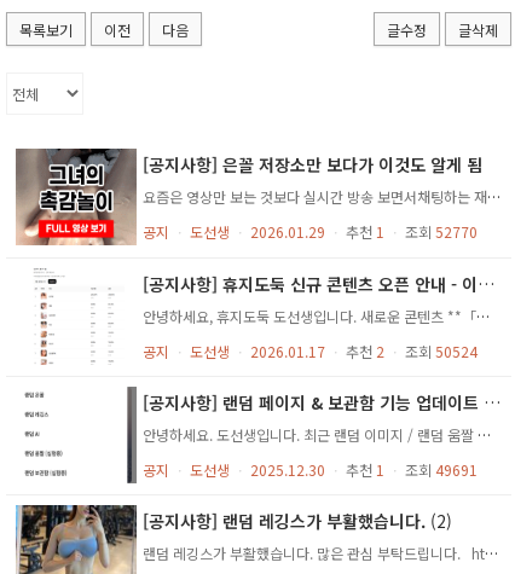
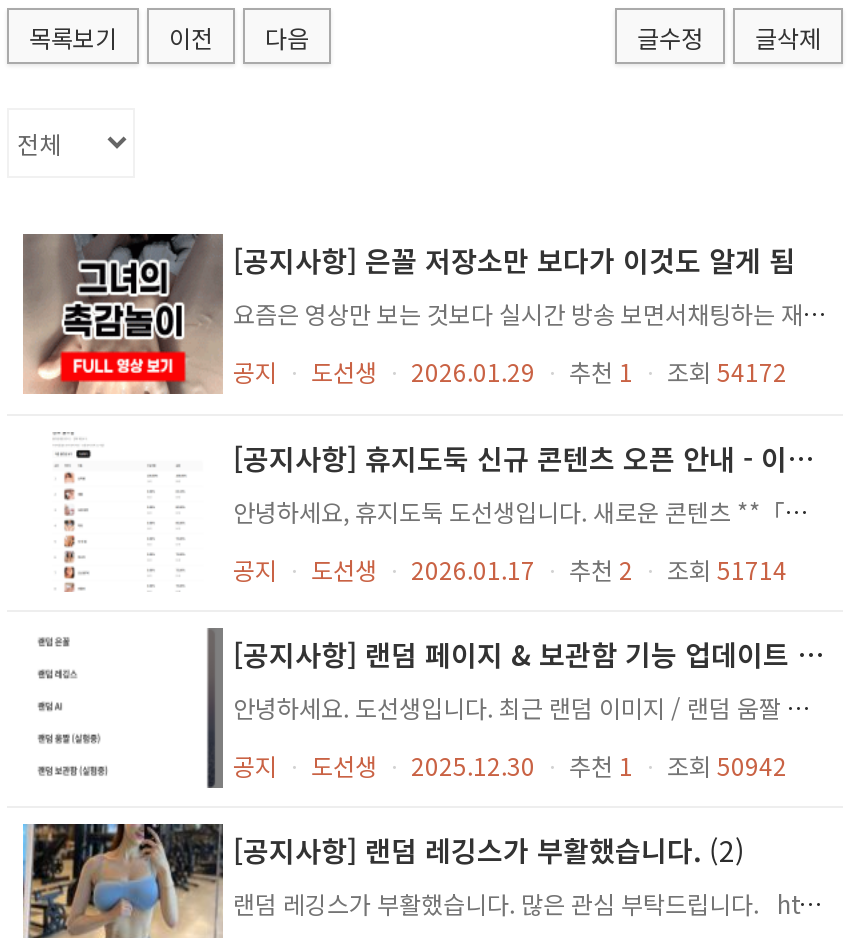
- 공지 ㆍ 도선생 ㆍ 2026.01.29 ㆍ 추천 1 ㆍ 조회 52770
+ 공지 ㆍ 도선생 ㆍ 2026.01.29 ㆍ 추천 1 ㆍ 조회 54172

- 공지 ㆍ 도선생 ㆍ 2026.01.17 ㆍ 추천 2 ㆍ 조회 50524
+ 공지 ㆍ 도선생 ㆍ 2026.01.17 ㆍ 추천 2 ㆍ 조회 51714

- 공지 ㆍ 도선생 ㆍ 2025.12.30 ㆍ 추천 1 ㆍ 조회 49691
+ 공지 ㆍ 도선생 ㆍ 2025.12.30 ㆍ 추천 1 ㆍ 조회 50942
